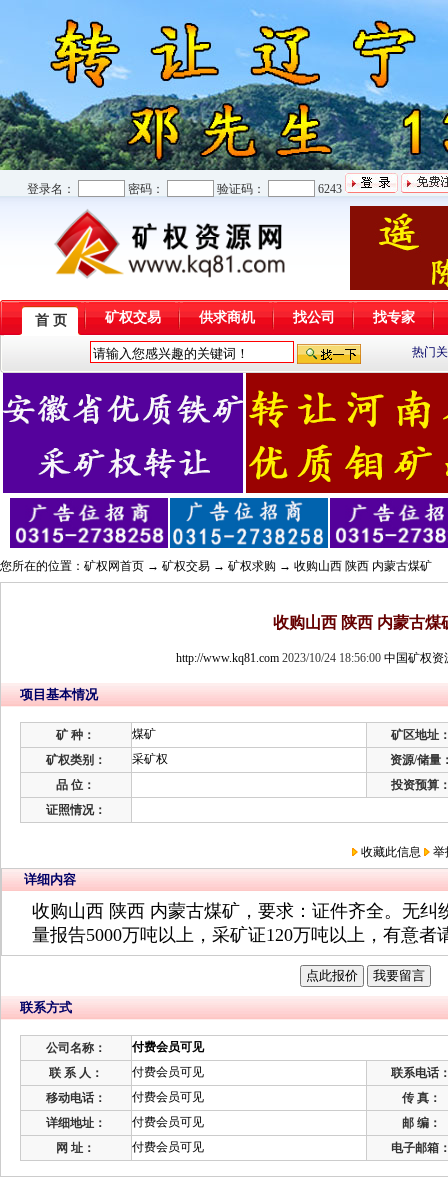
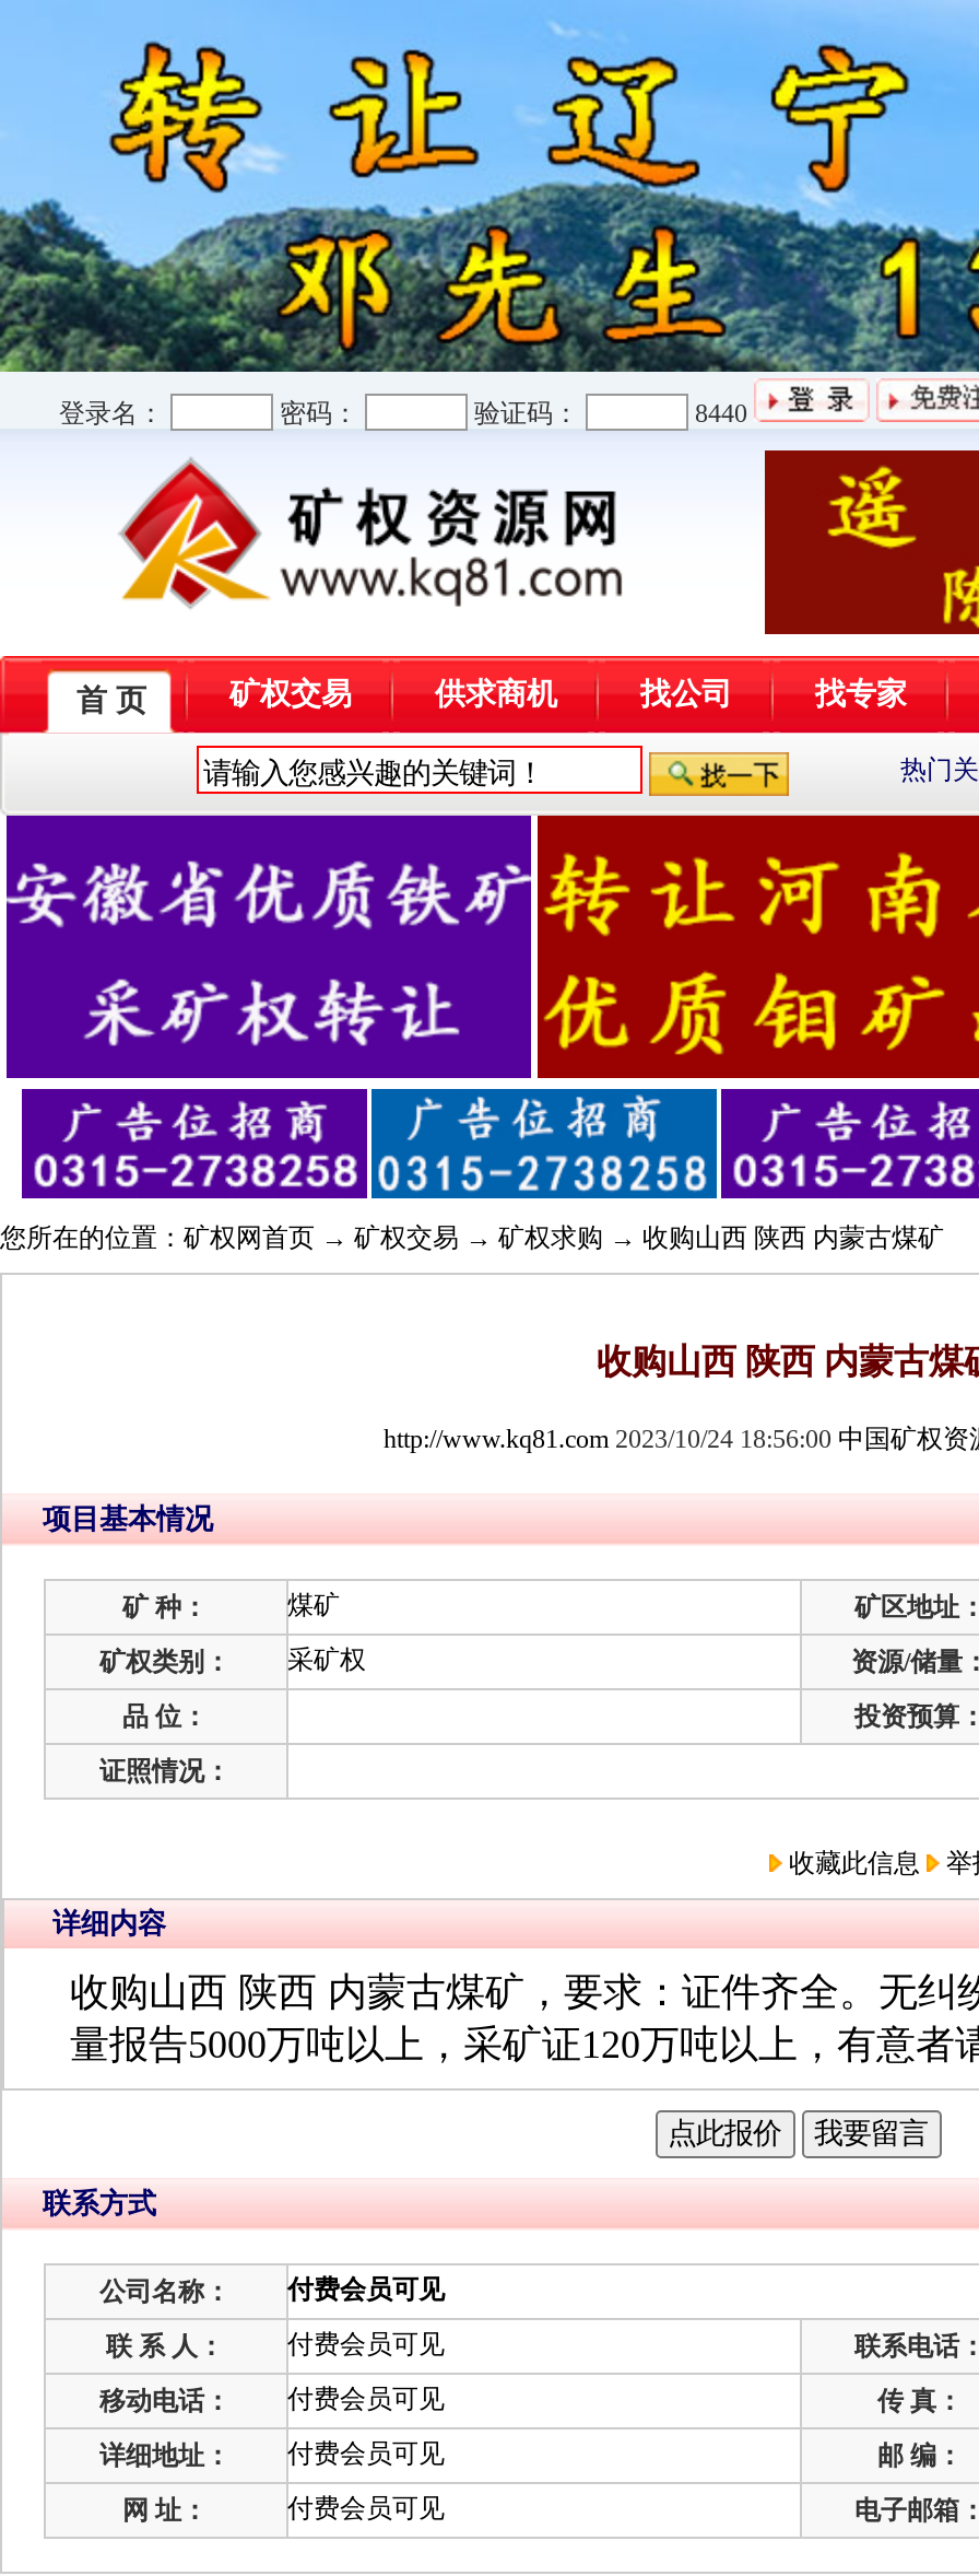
- 6243
+ 8440
